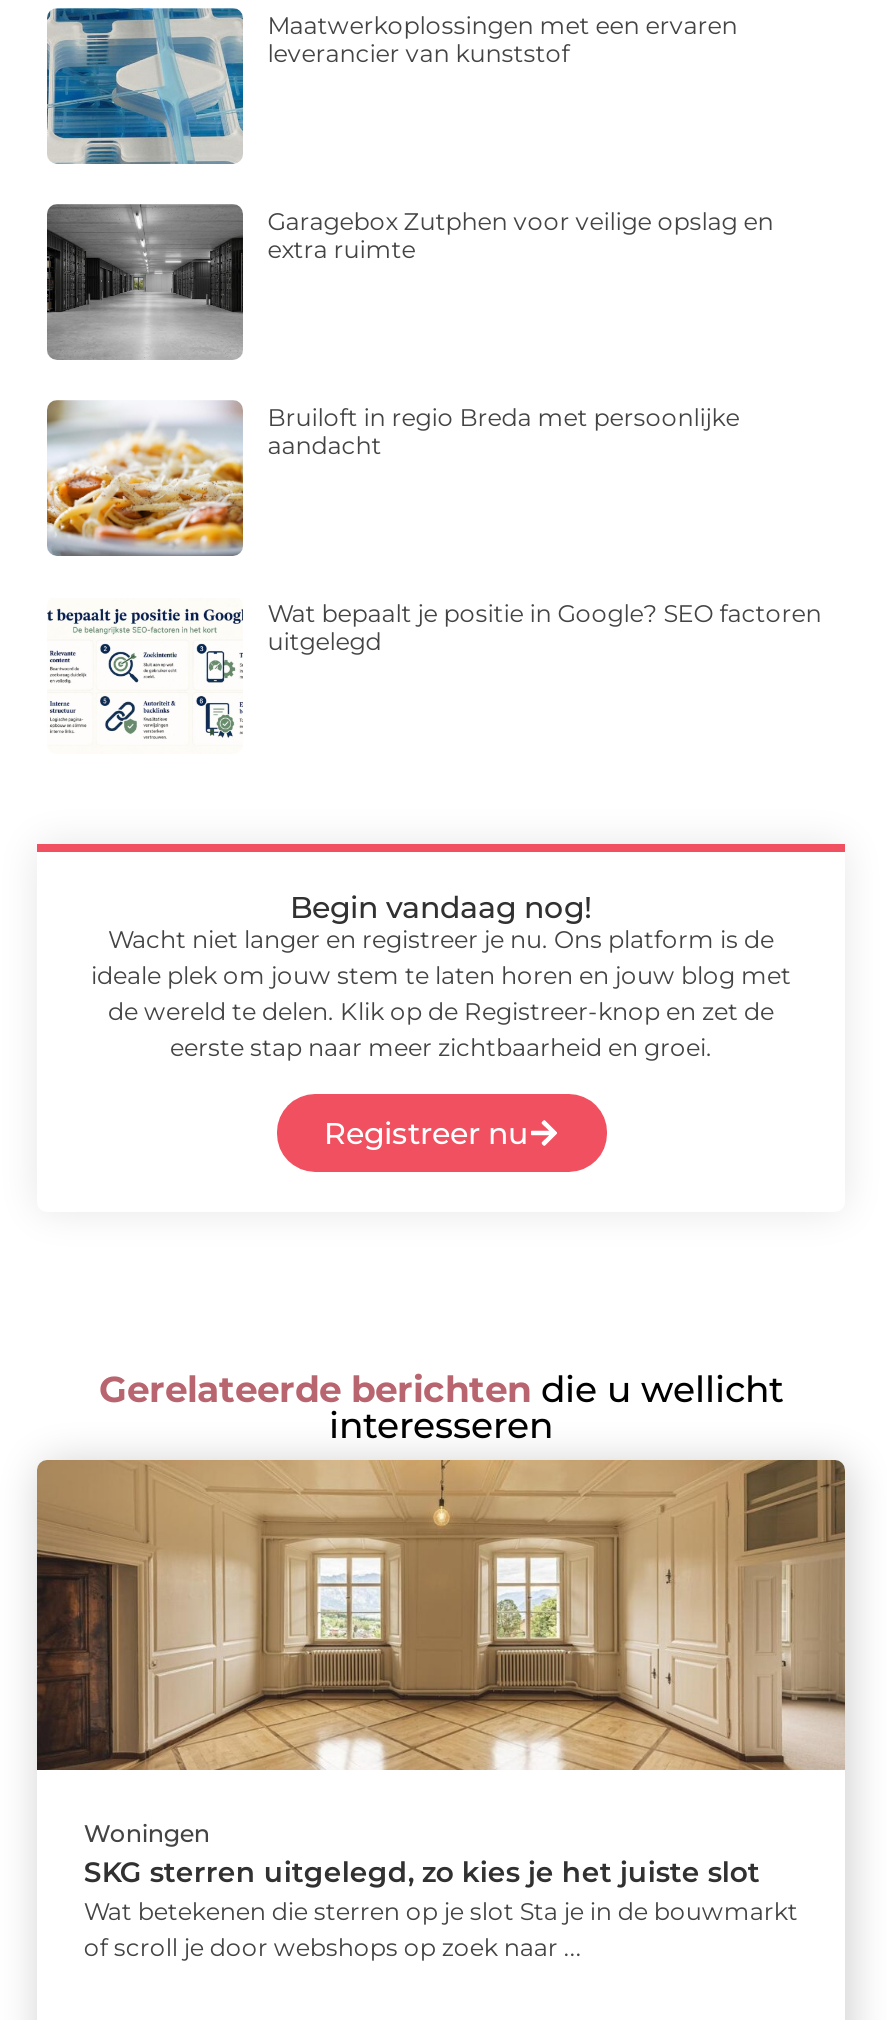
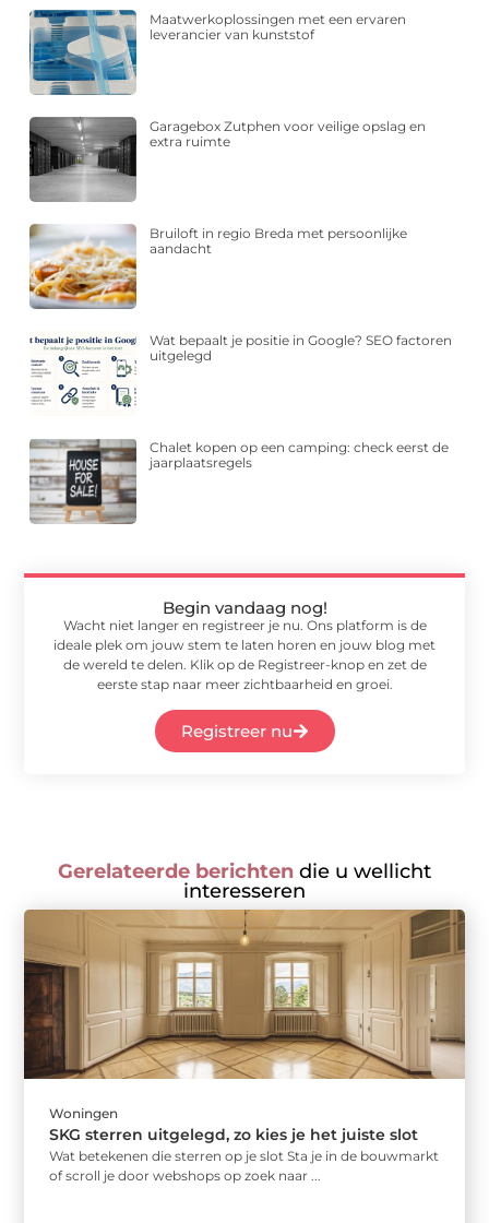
+ [image]
+ Chalet kopen op een camping: check eerst de
+ jaarplaatsregels
